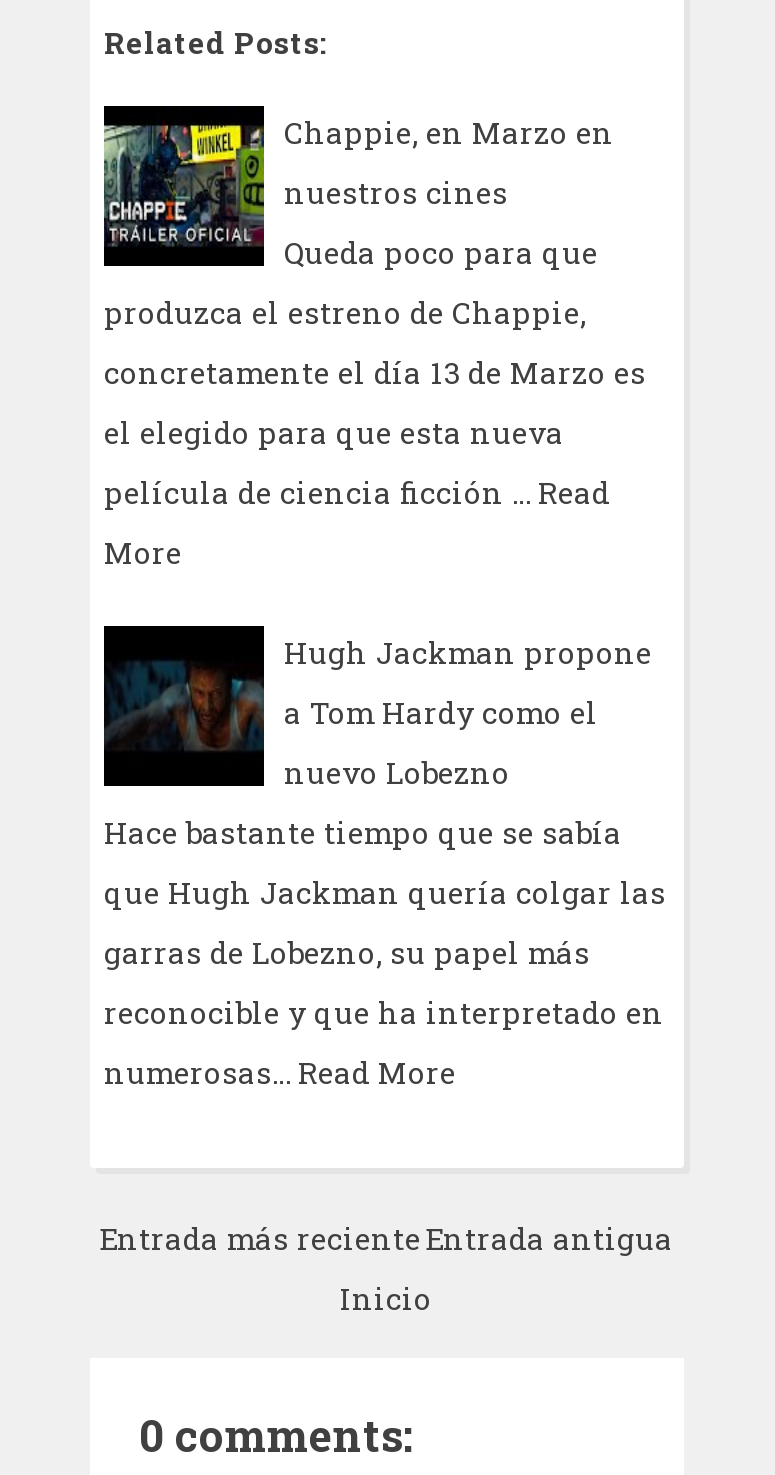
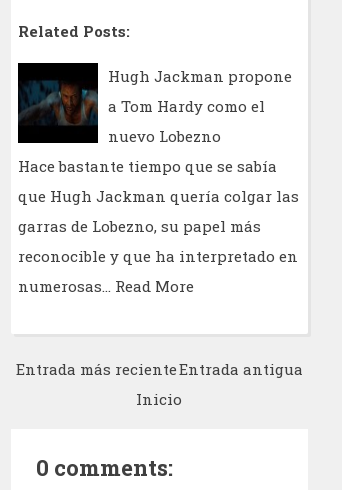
- [image]
- Chappie, en Marzo en
- nuestros cines
- Queda poco para que
- produzca el estreno de Chappie,
- concretamente el día 13 de Marzo es
- el elegido para que esta nueva
- película de ciencia ficción … Read
- More
